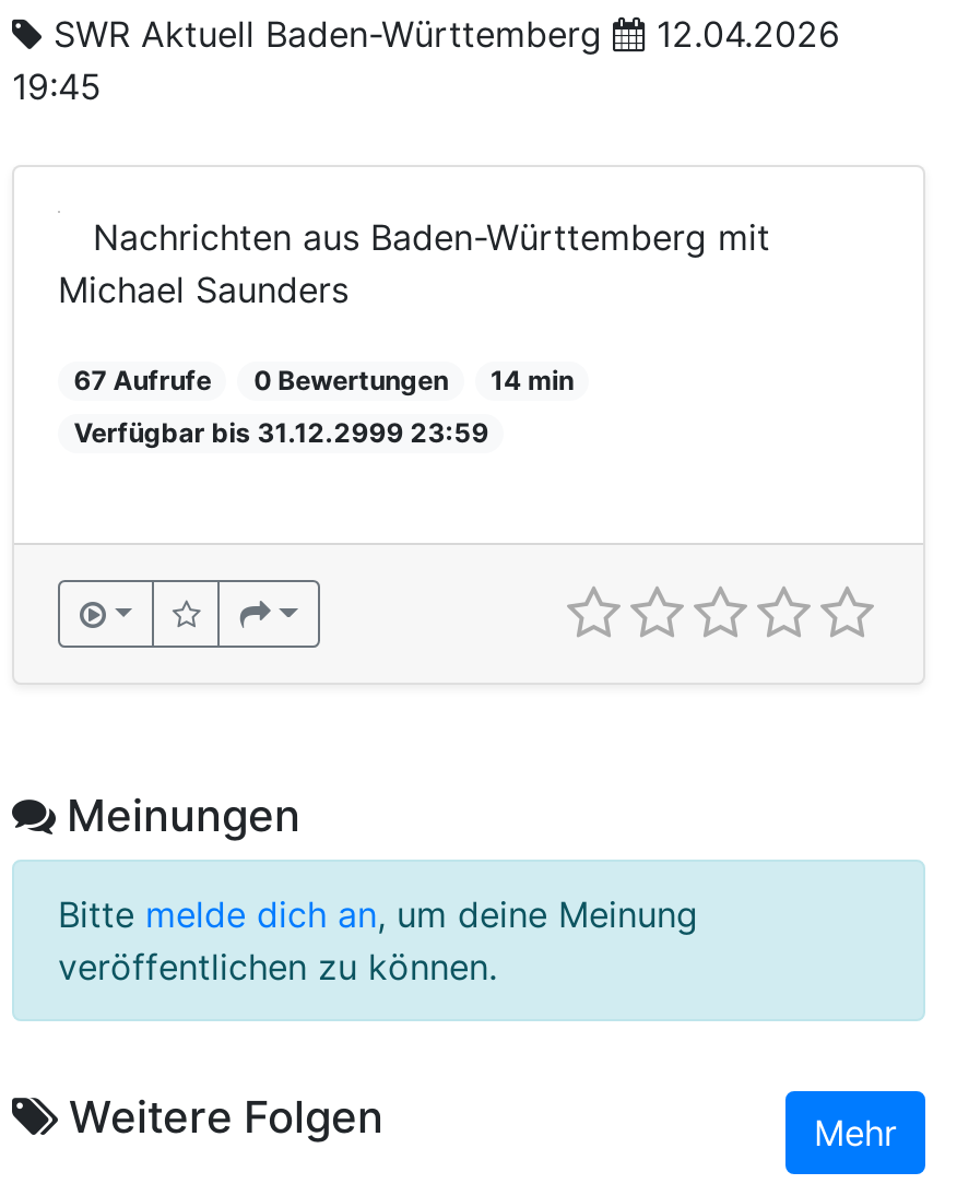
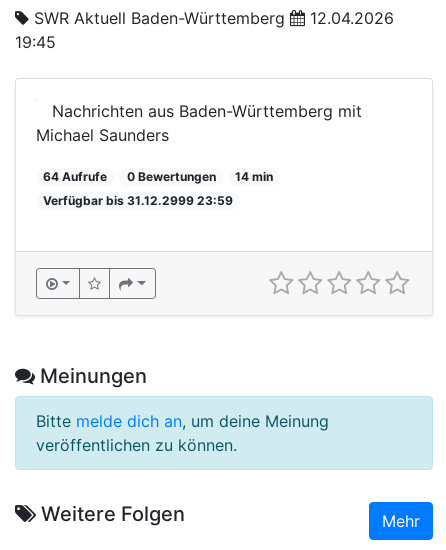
- 67 Aufrufe
+ 64 Aufrufe
